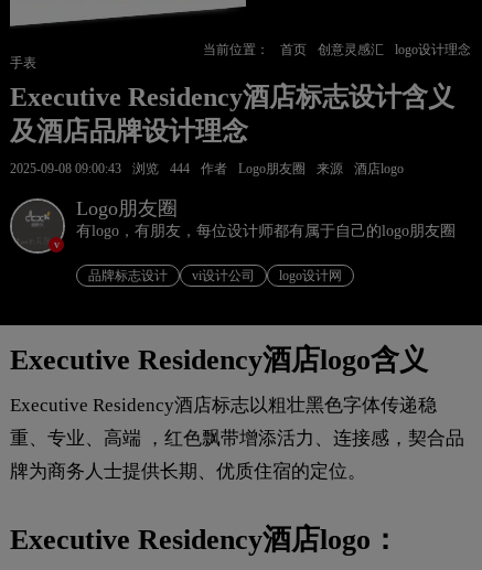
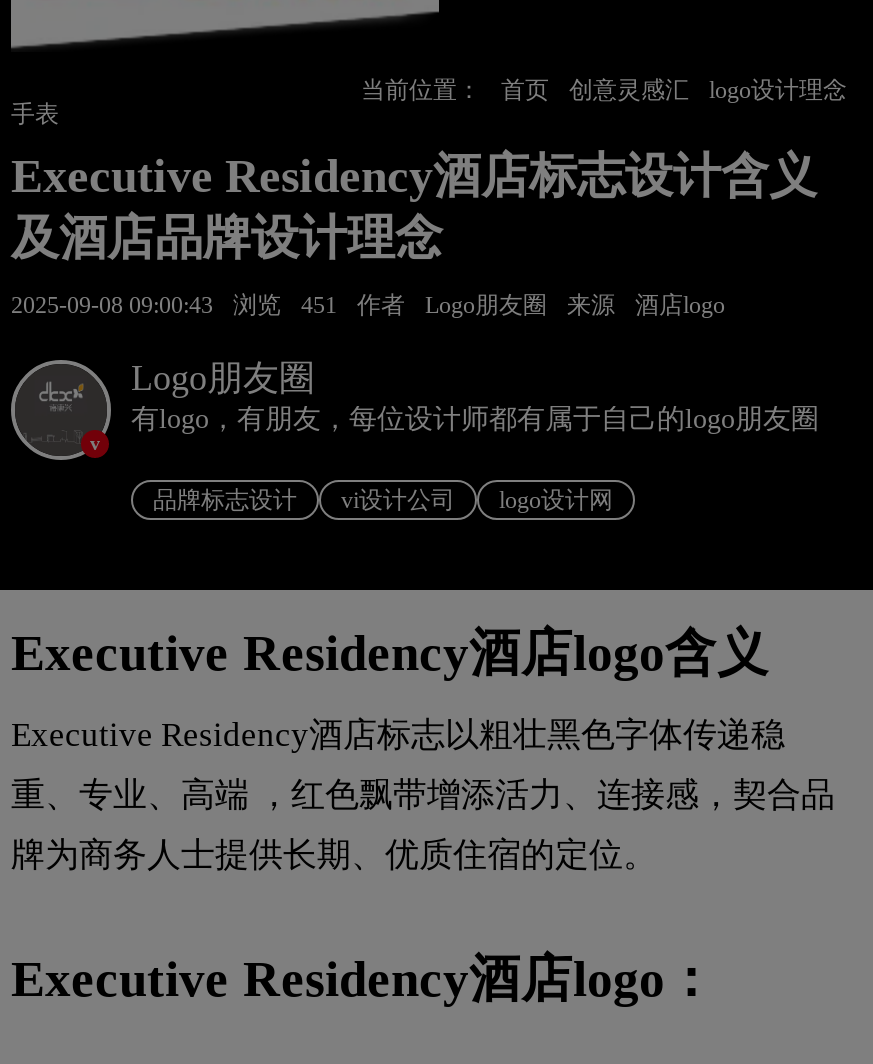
- 2025-09-08 09:00:43 浏览 444 作者 Logo朋友圈 来源 酒店logo
+ 2025-09-08 09:00:43 浏览 451 作者 Logo朋友圈 来源 酒店logo
